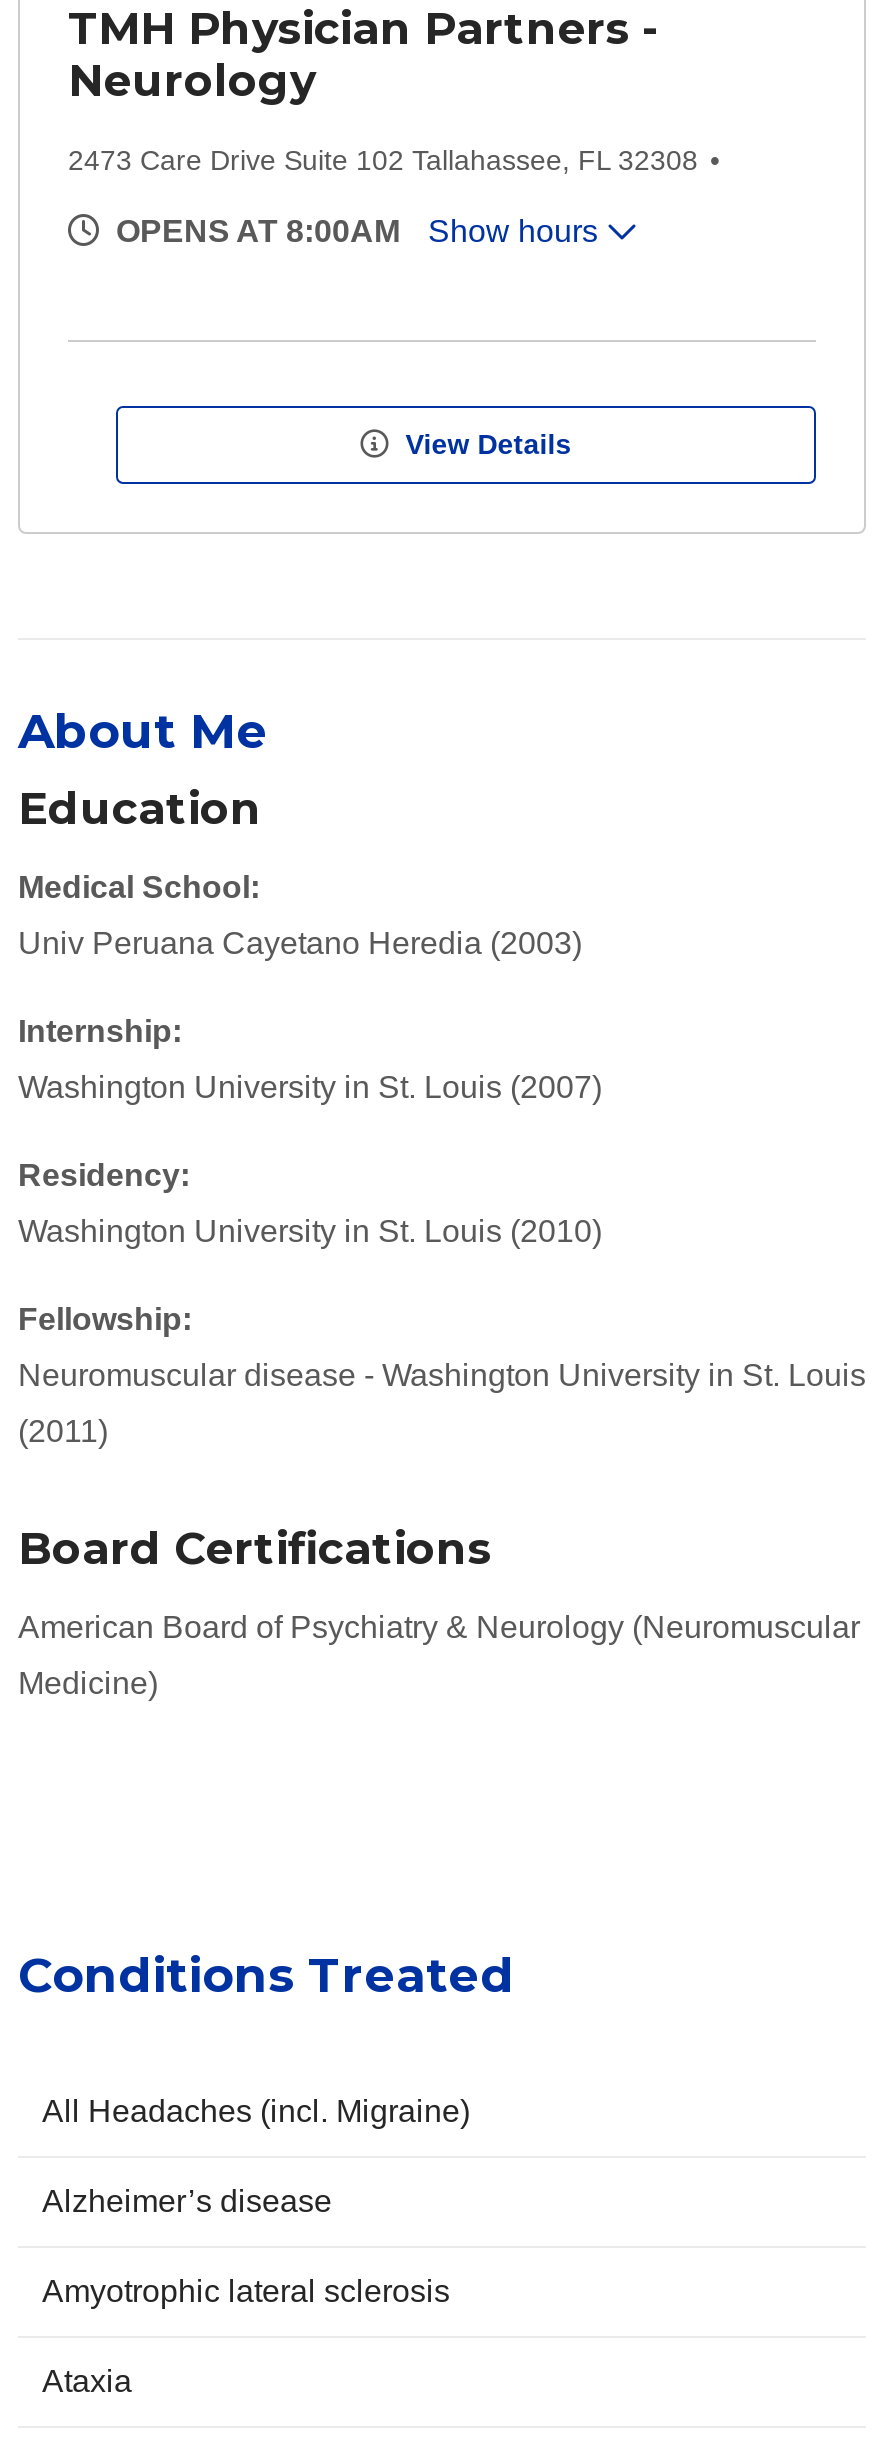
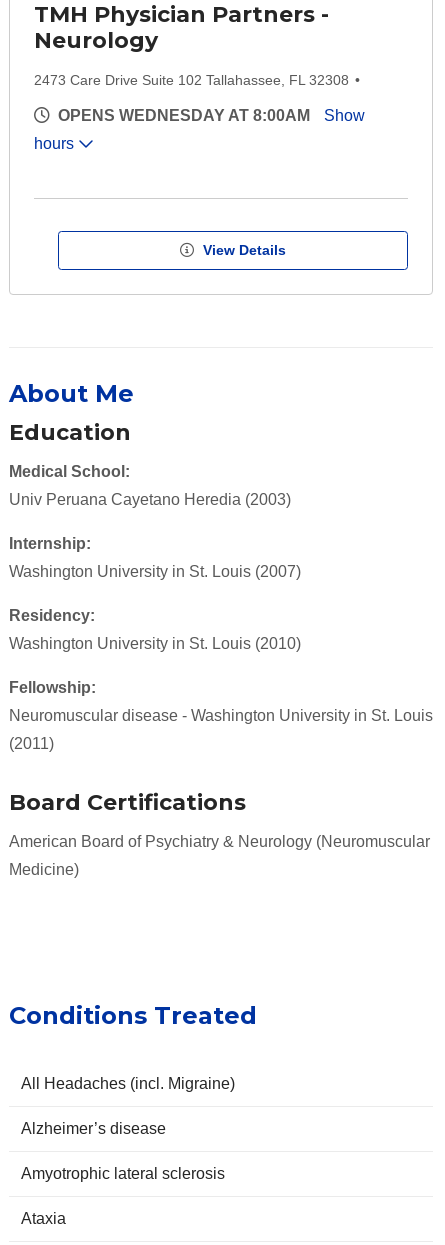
- OPENS AT 8:00AM
- Show hours
+ OPENS WEDNESDAY AT 8:00AM
+ Show
+ hours
